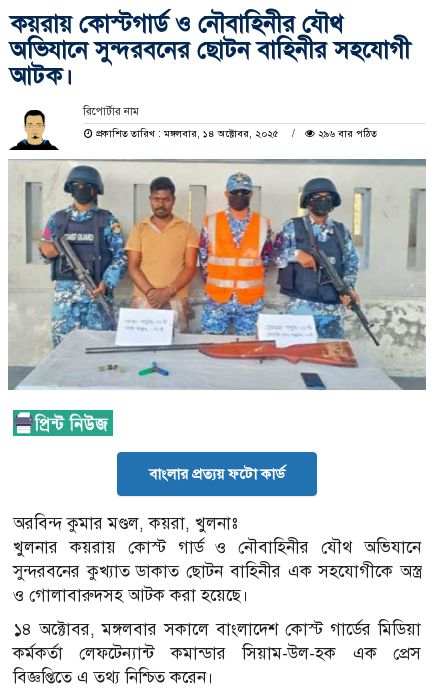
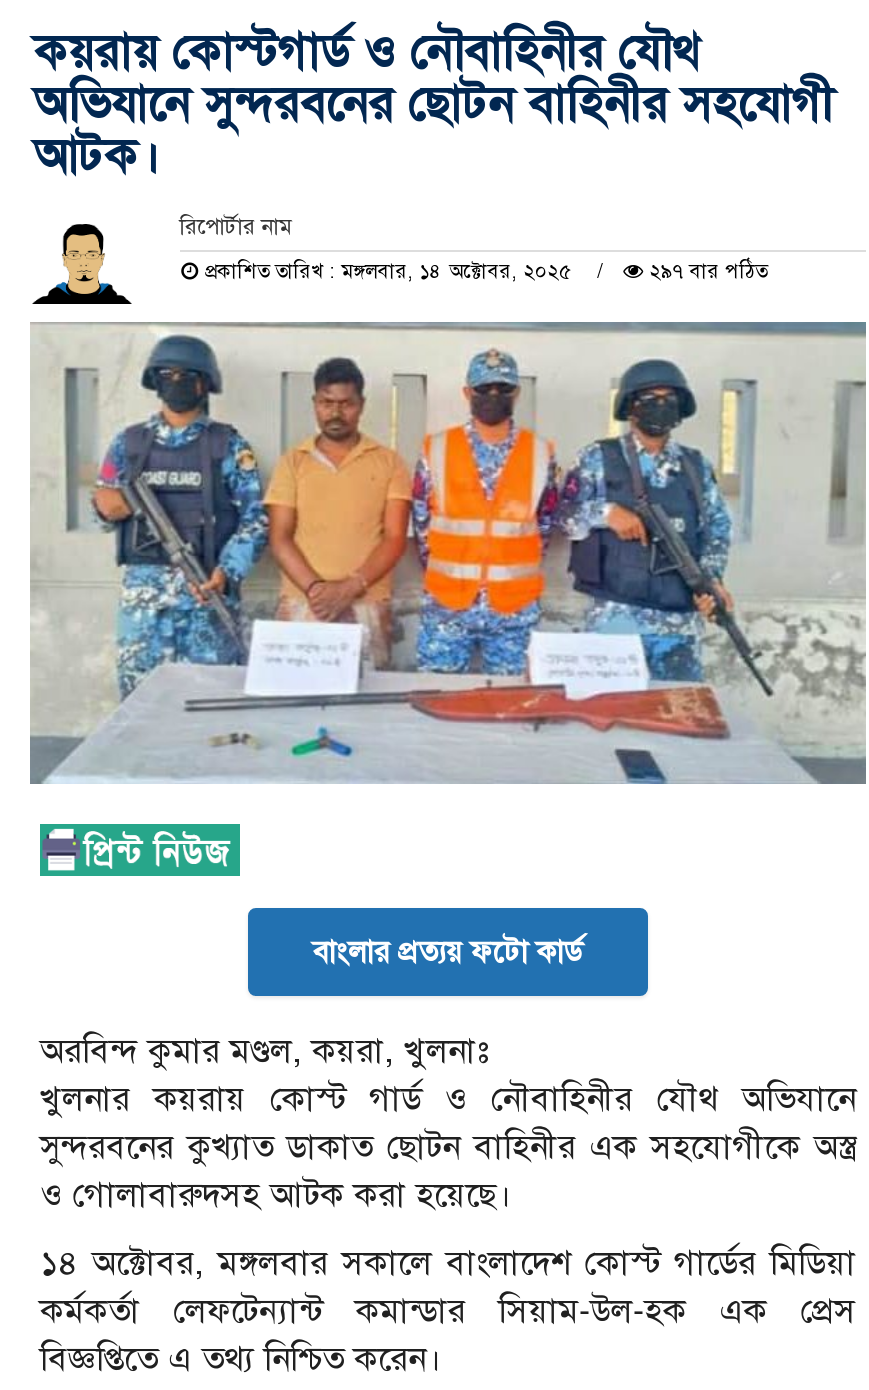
- ২৯৬ বার পঠিত
+ ২৯৭ বার পঠিত
